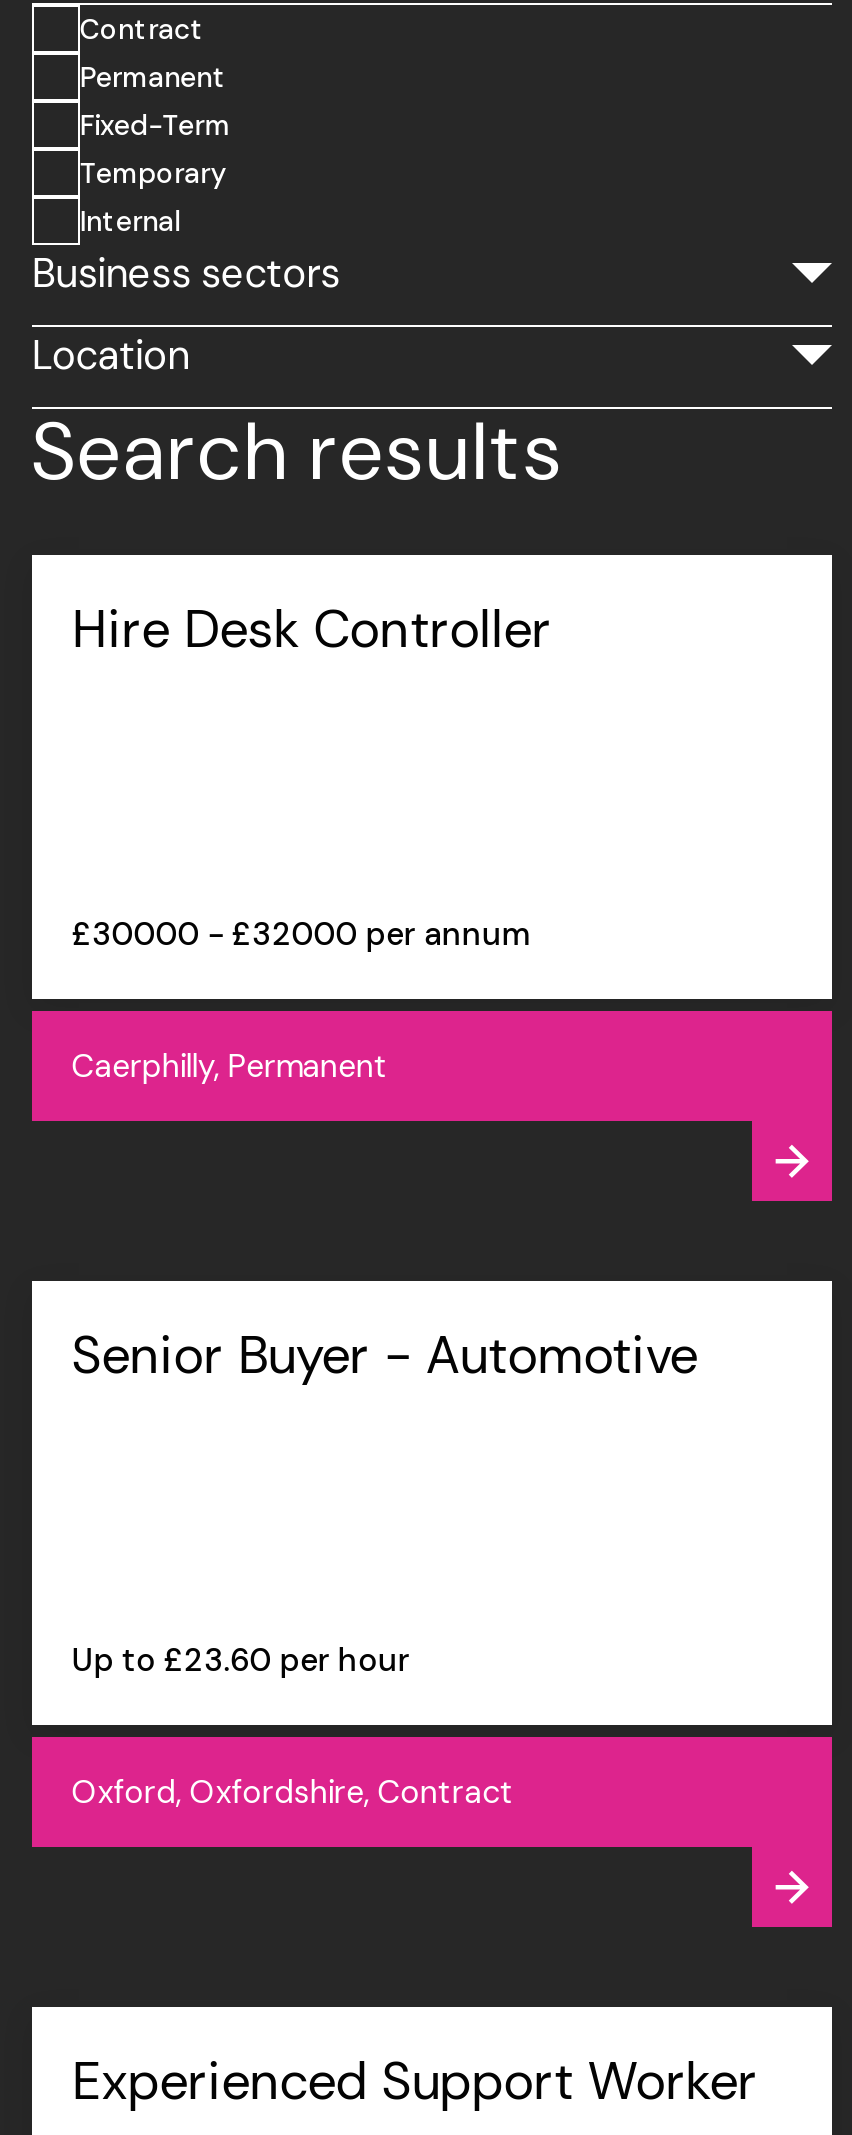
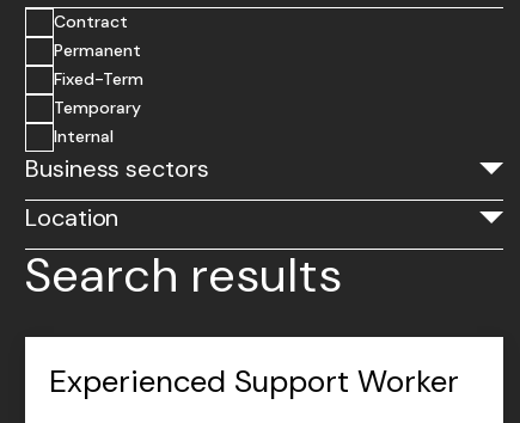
- Hire Desk Controller

- [image]
- £30000 - £32000 per annum
- Caerphilly, Permanent

- Senior Buyer - Automotive

- [image]
- Up to £23.60 per hour
- Oxford, Oxfordshire, Contract
